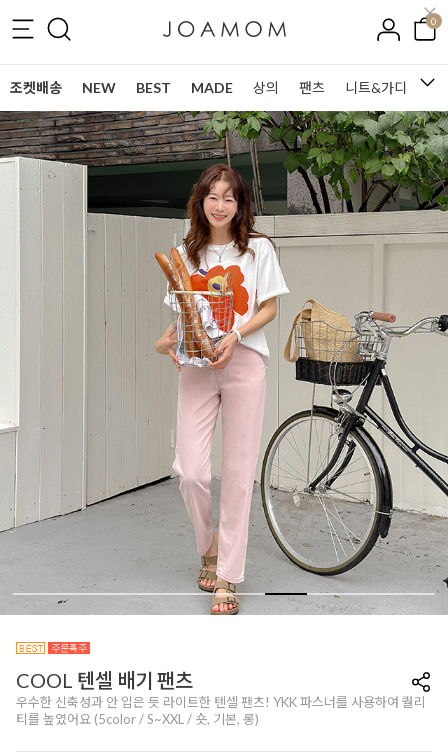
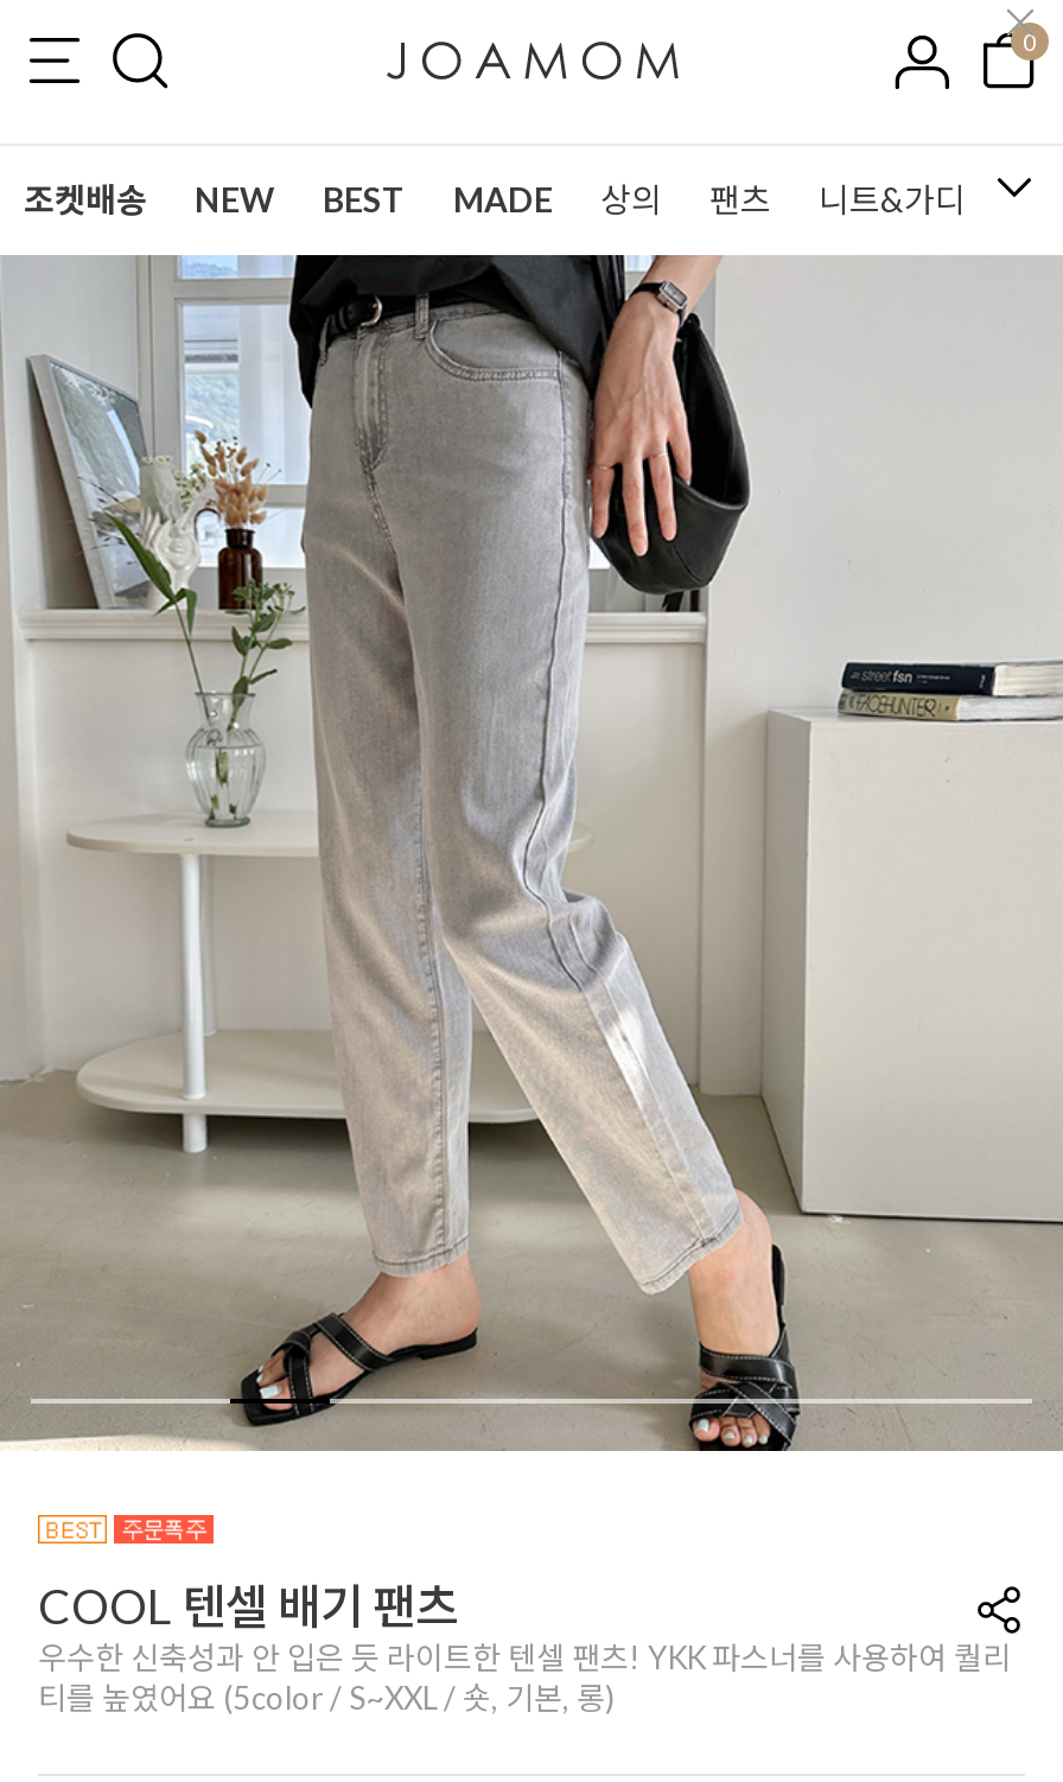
- [image]
+ [image]
